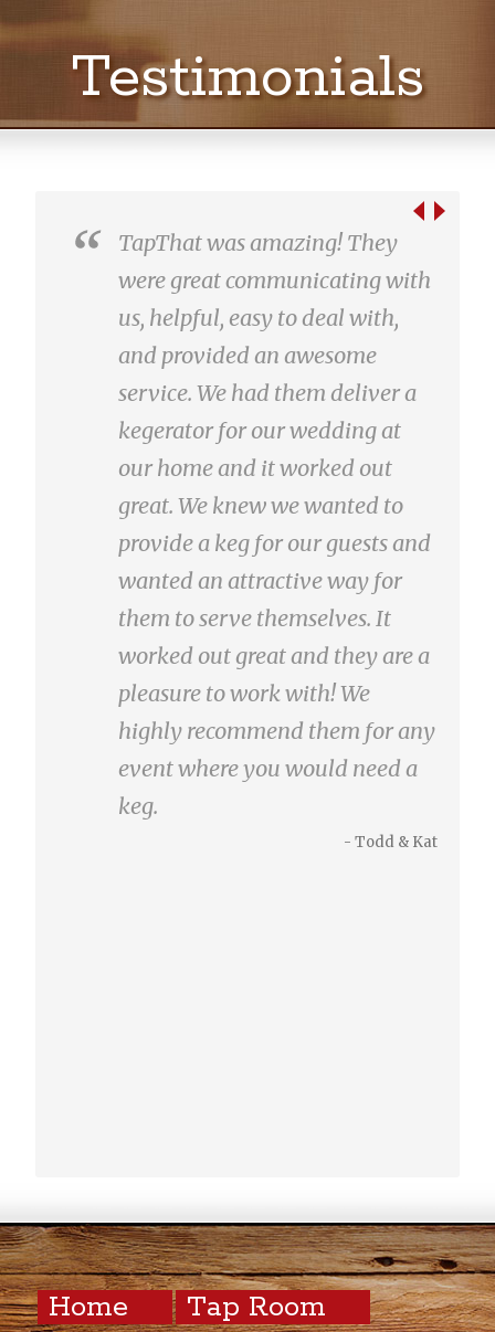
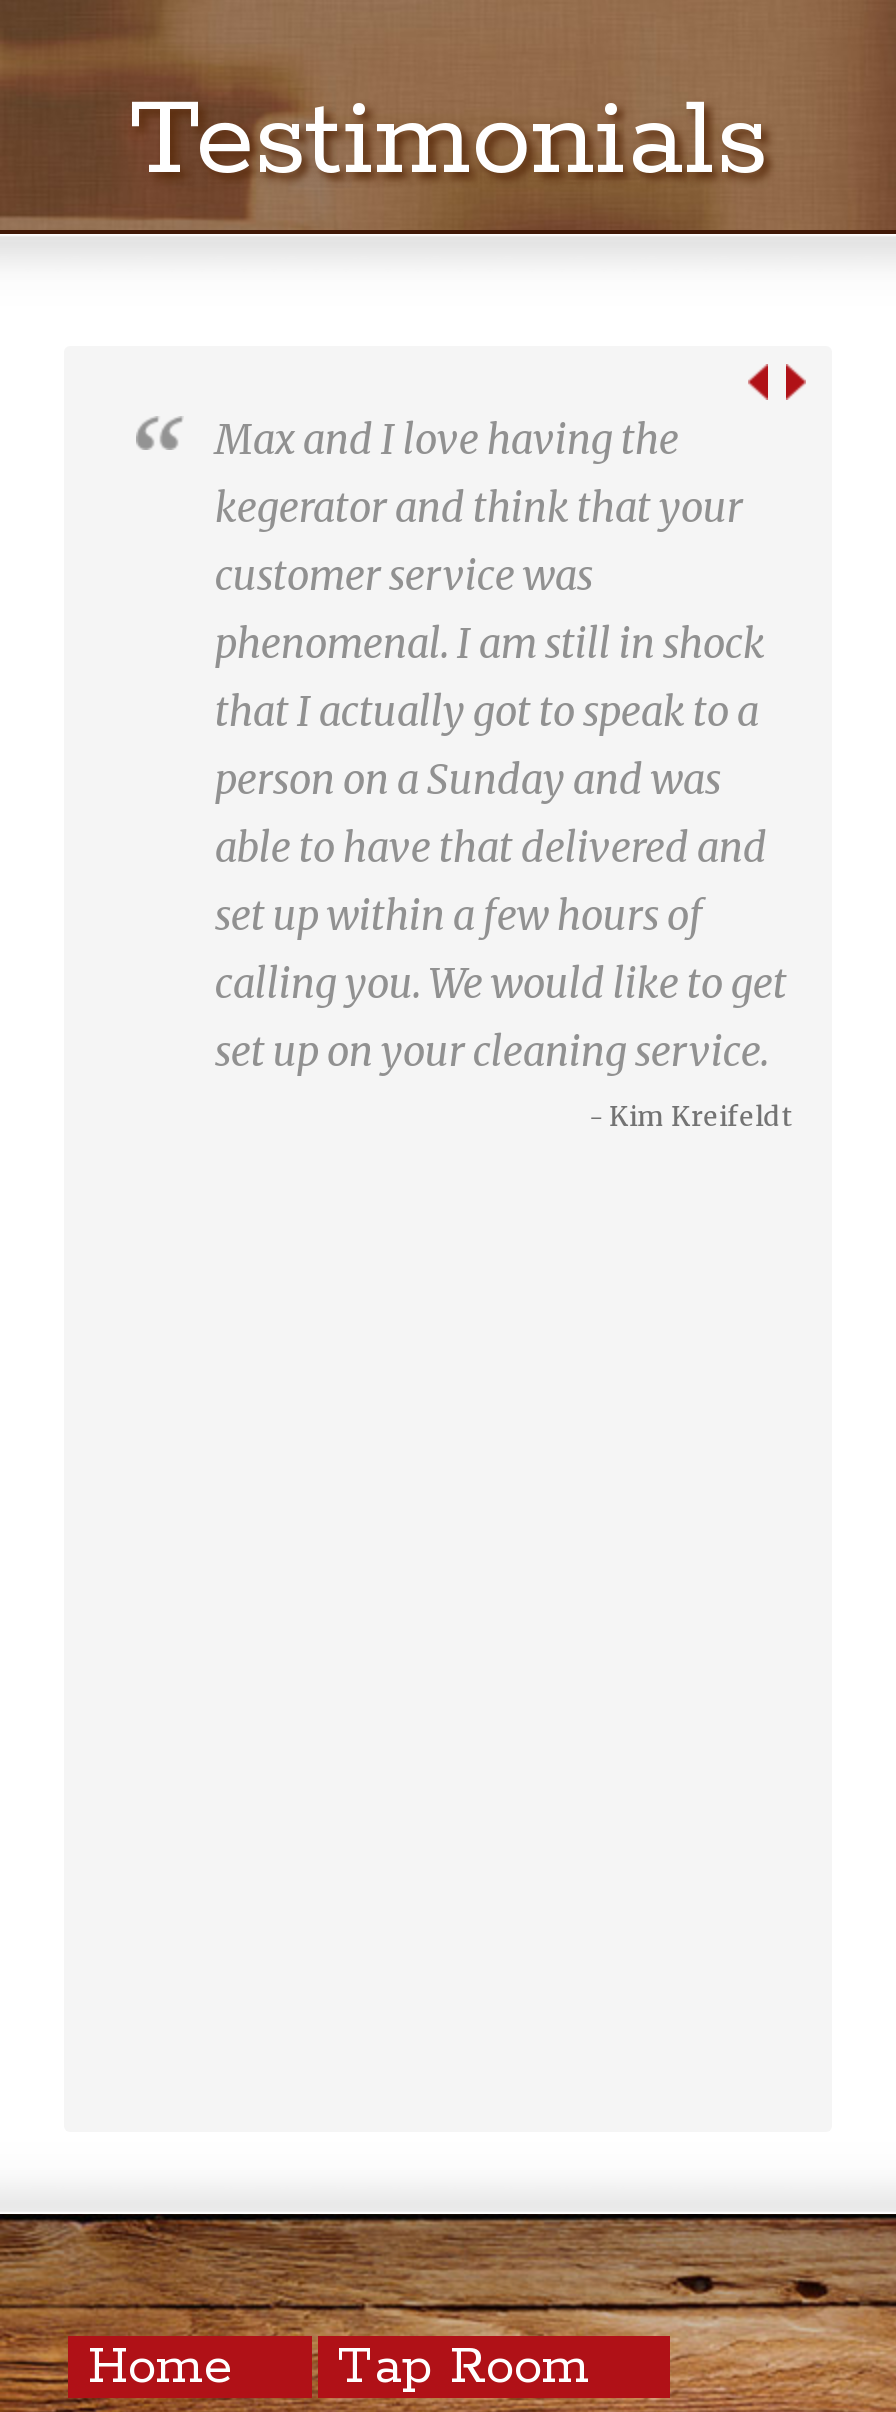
- TapThat was amazing! They
- were great communicating with
- us, helpful, easy to deal with,
- and provided an awesome
- service. We had them deliver a
- kegerator for our wedding at
- our home and it worked out
- great. We knew we wanted to
- provide a keg for our guests and
- wanted an attractive way for
- them to serve themselves. It
- worked out great and they are a
- pleasure to work with! We
- highly recommend them for any
- event where you would need a
- keg.
+ Max and I love having the
+ kegerator and think that your
+ customer service was
+ phenomenal. I am still in shock
+ that I actually got to speak to a
+ person on a Sunday and was
+ able to have that delivered and
+ set up within a few hours of
+ calling you. We would like to get
+ set up on your cleaning service.

- - Todd & Kat
+ - Kim Kreifeldt
